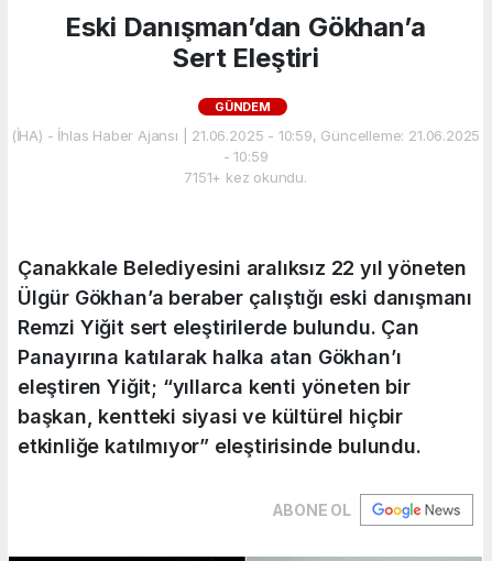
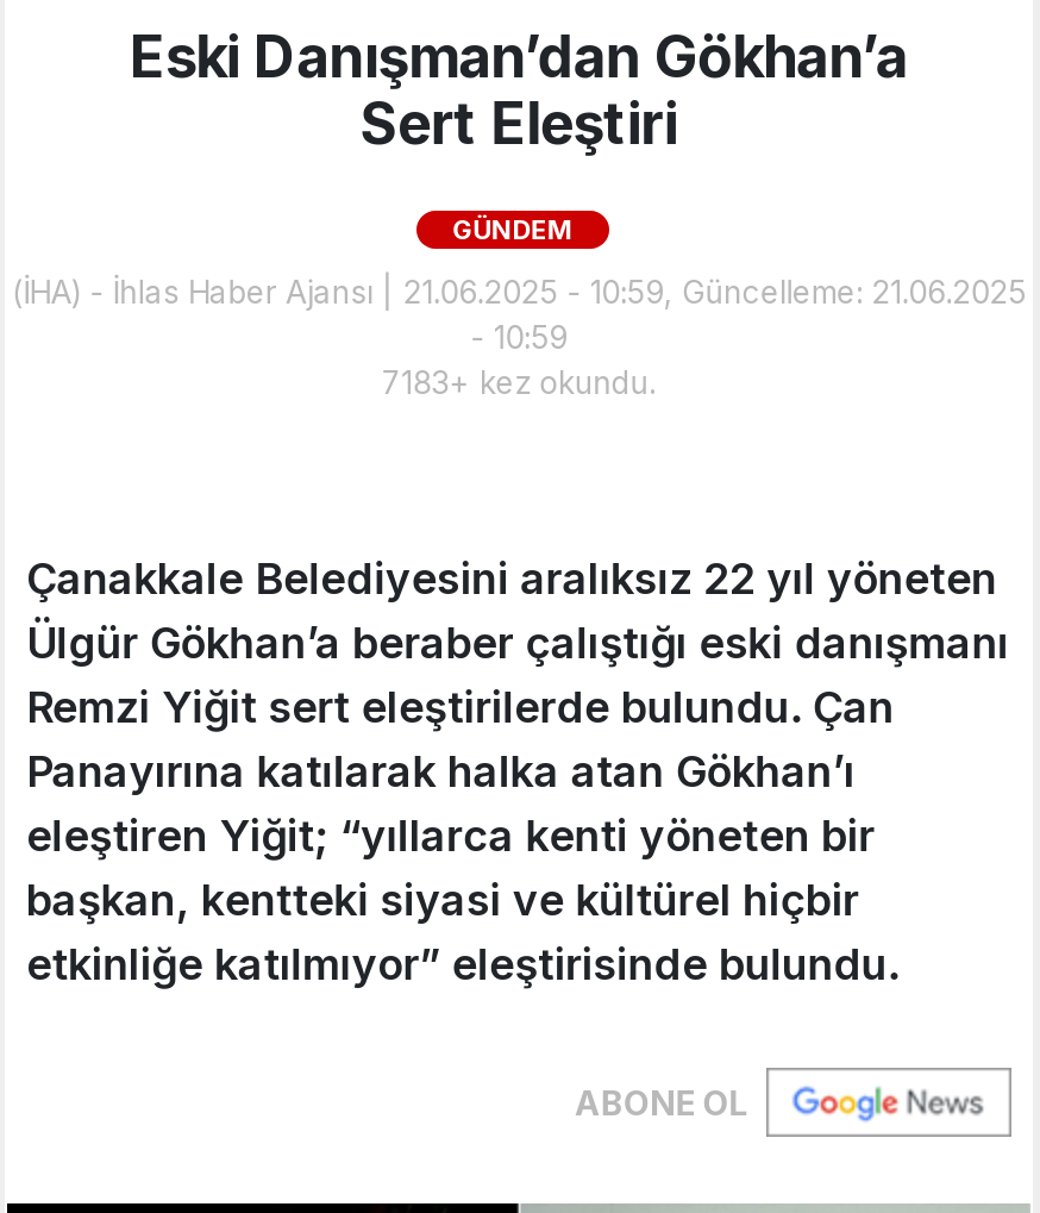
- 7151+ kez okundu.
+ 7183+ kez okundu.
